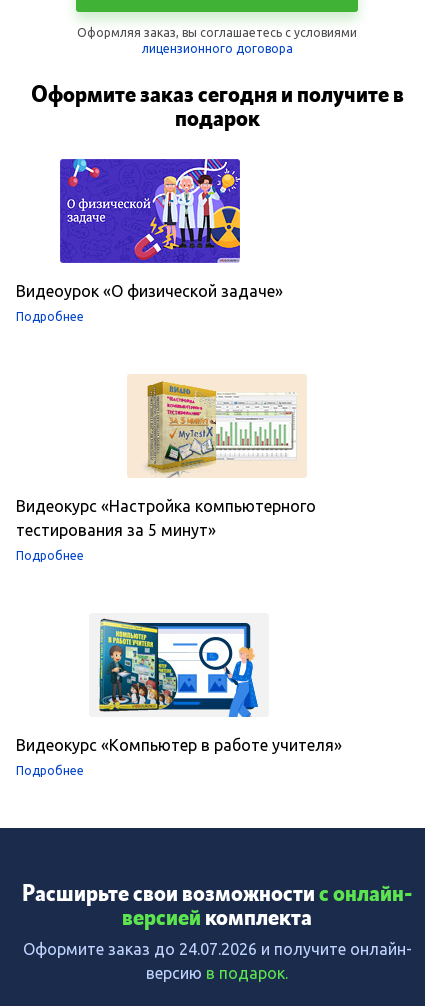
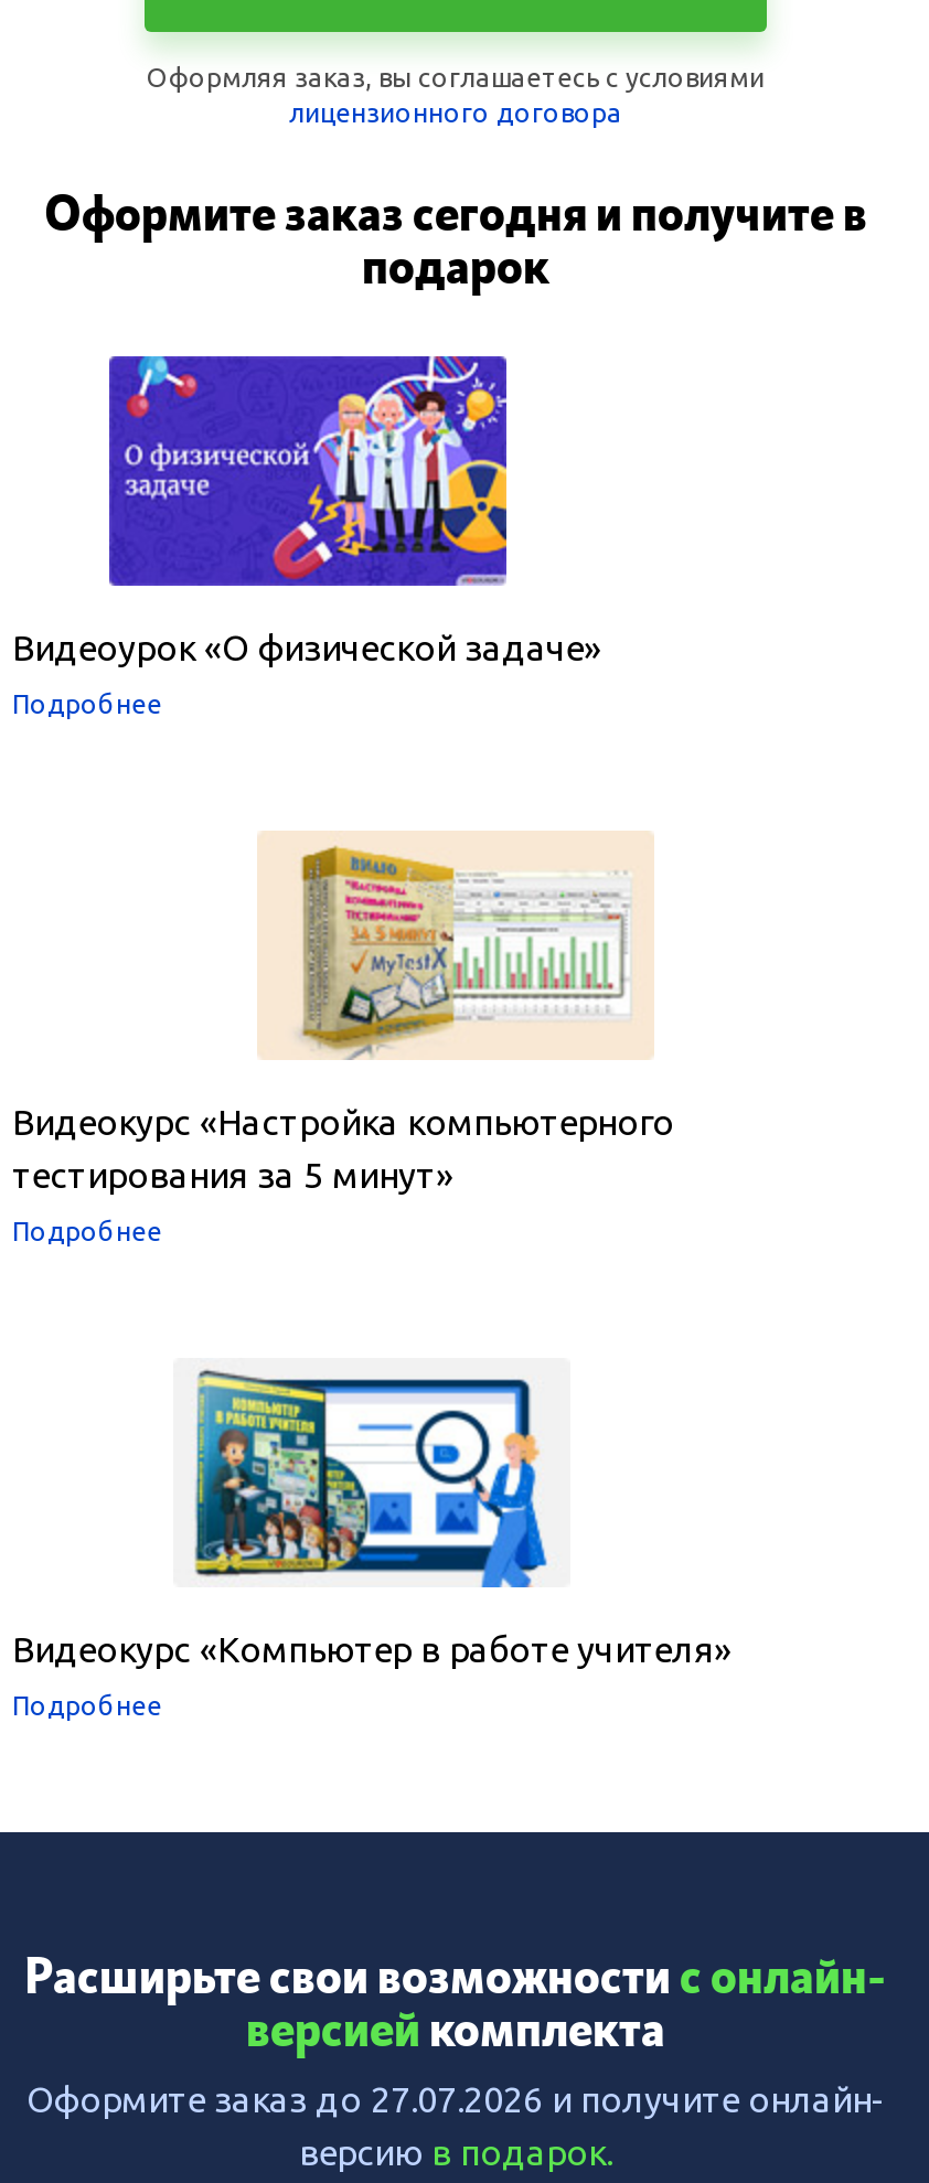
- Оформите заказ до 24.07.2026 и получите онлайн-
+ Оформите заказ до 27.07.2026 и получите онлайн-
